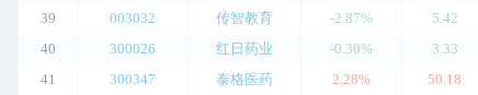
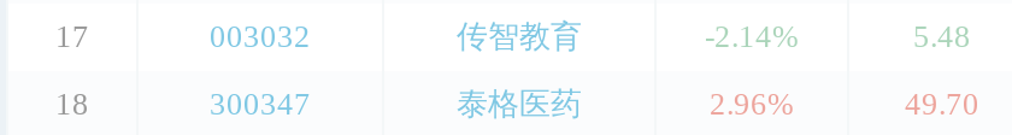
- 39
+ 17

- -2.87%
- 5.42
- 40
- 300026
- 红日药业
- -0.30%
- 3.33
- 41
+ -2.14%
+ 5.48
+ 18

- 2.28%
+ 2.96%

- 50.18
+ 49.70
